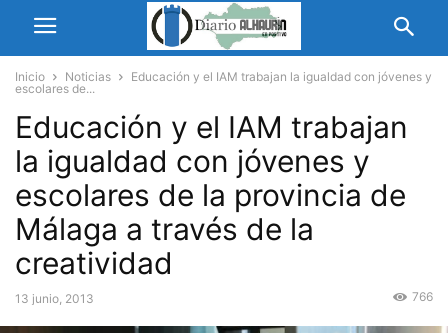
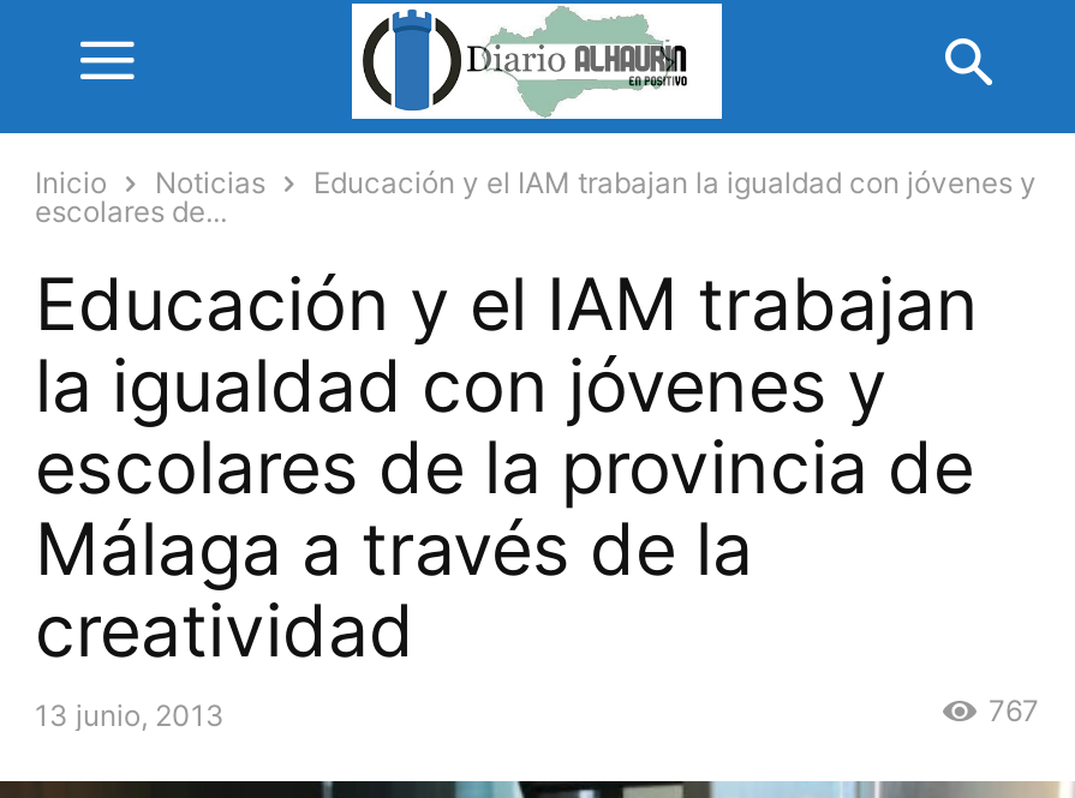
- 766
+ 767
